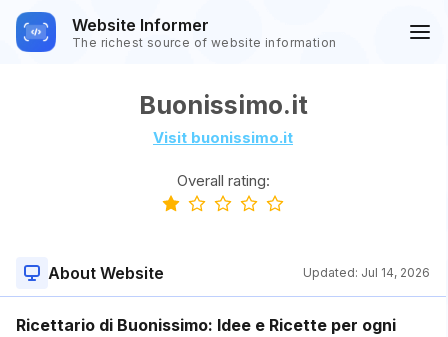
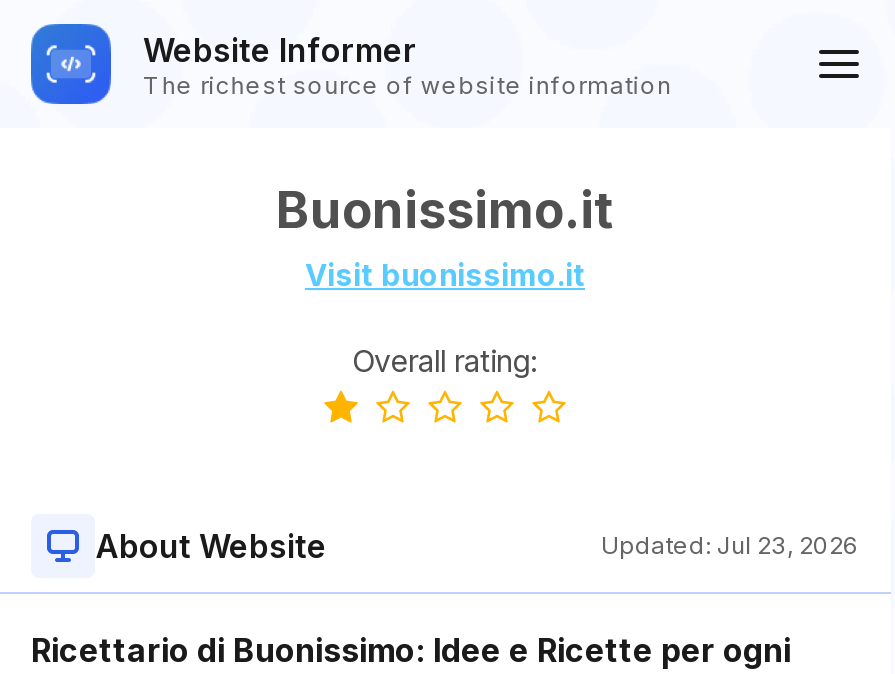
- Updated: Jul 14, 2026
+ Updated: Jul 23, 2026
